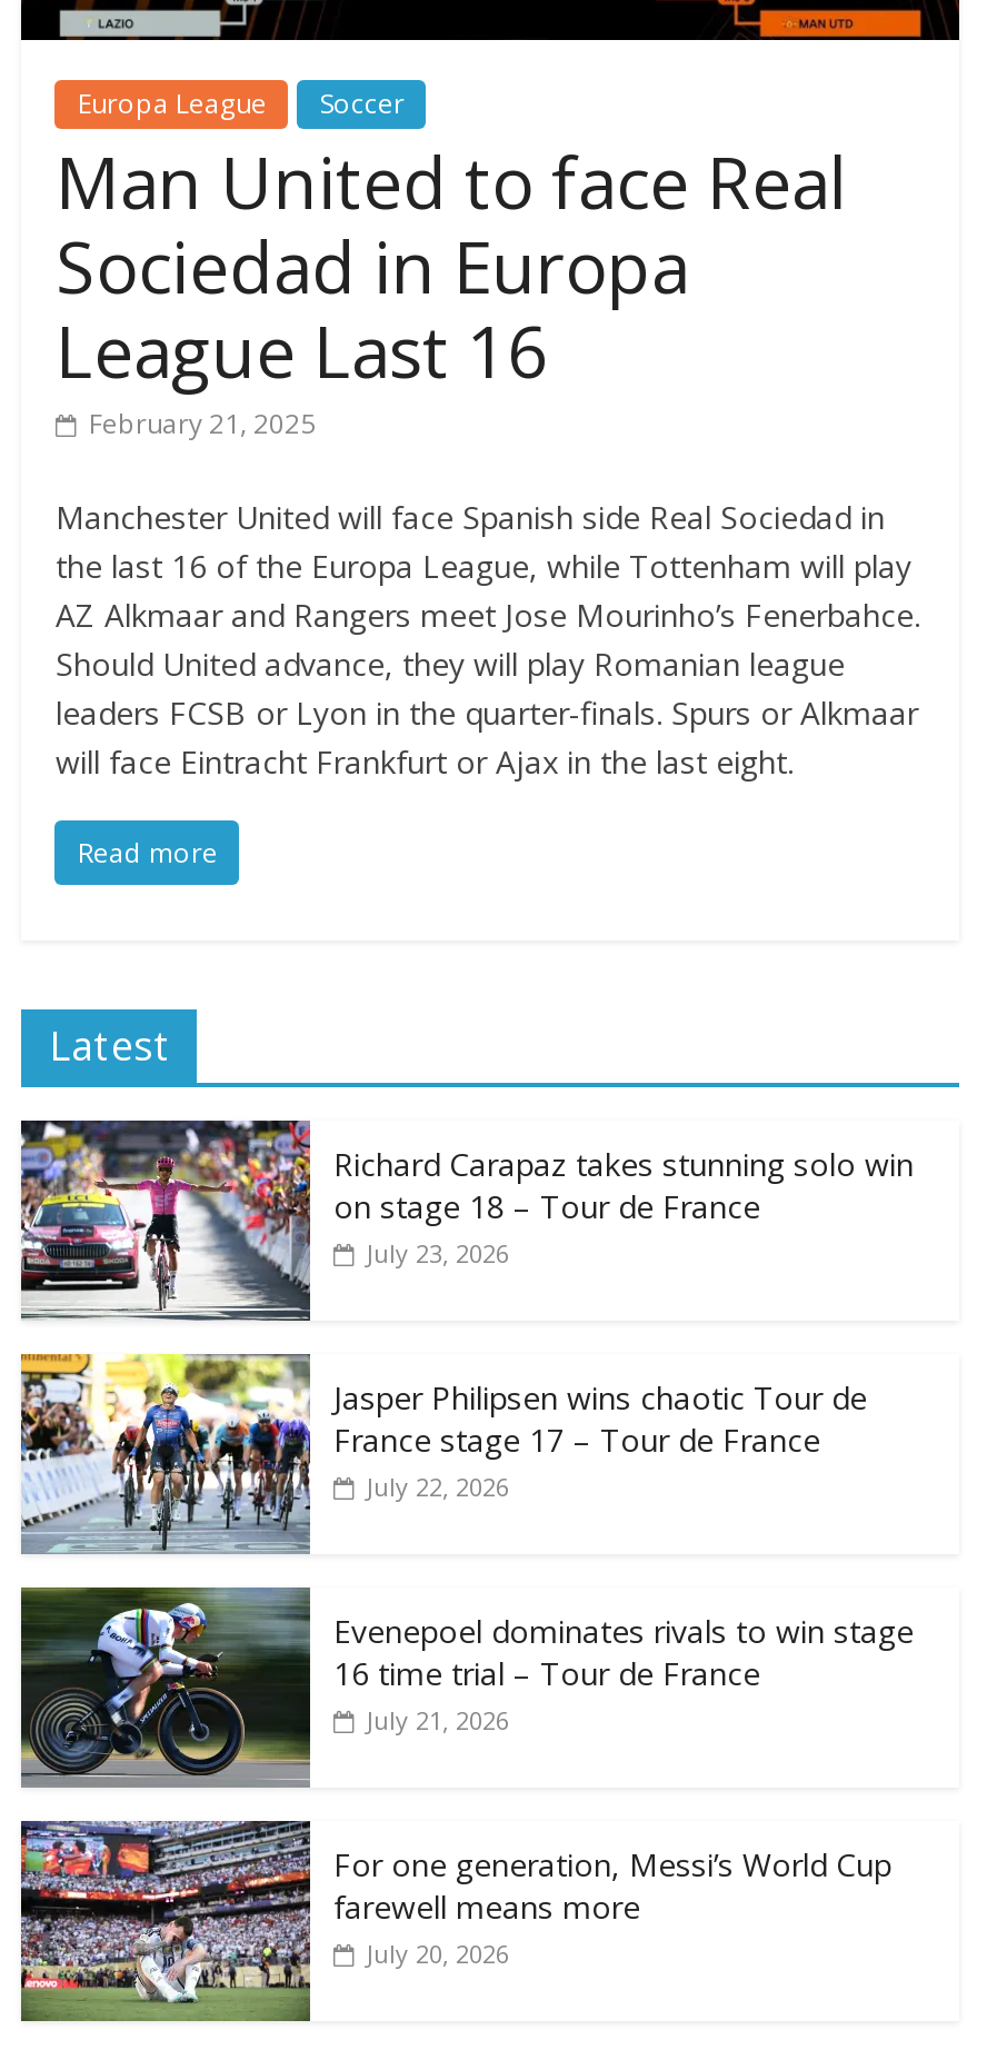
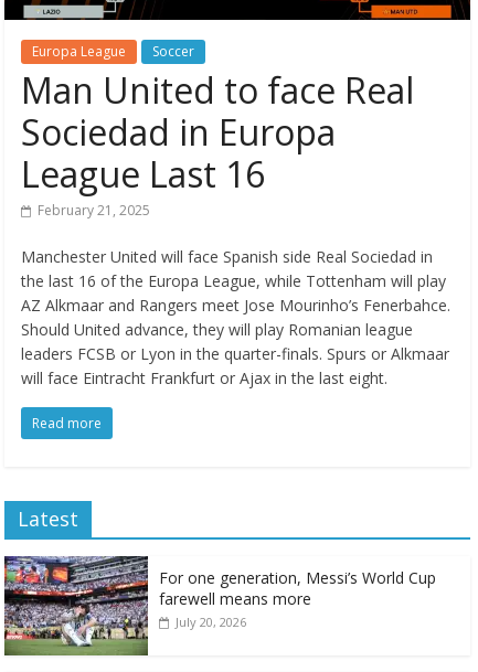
- [image]
- Richard Carapaz takes stunning solo win
- on stage 18 – Tour de France
- July 23, 2026

- [image]
- Jasper Philipsen wins chaotic Tour de
- France stage 17 – Tour de France
- July 22, 2026

- [image]
- Evenepoel dominates rivals to win stage
- 16 time trial – Tour de France
- July 21, 2026
